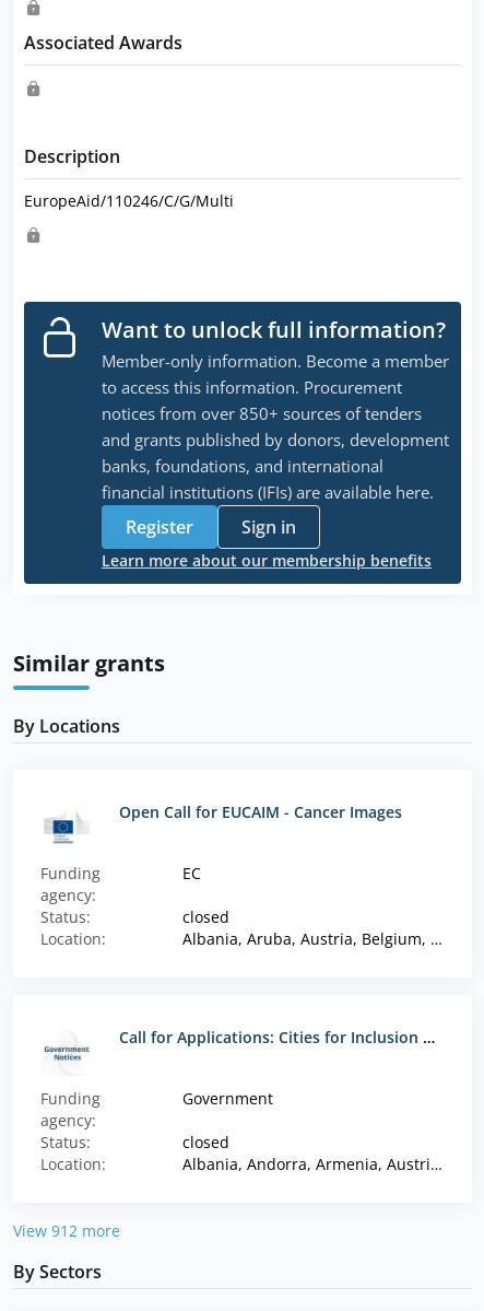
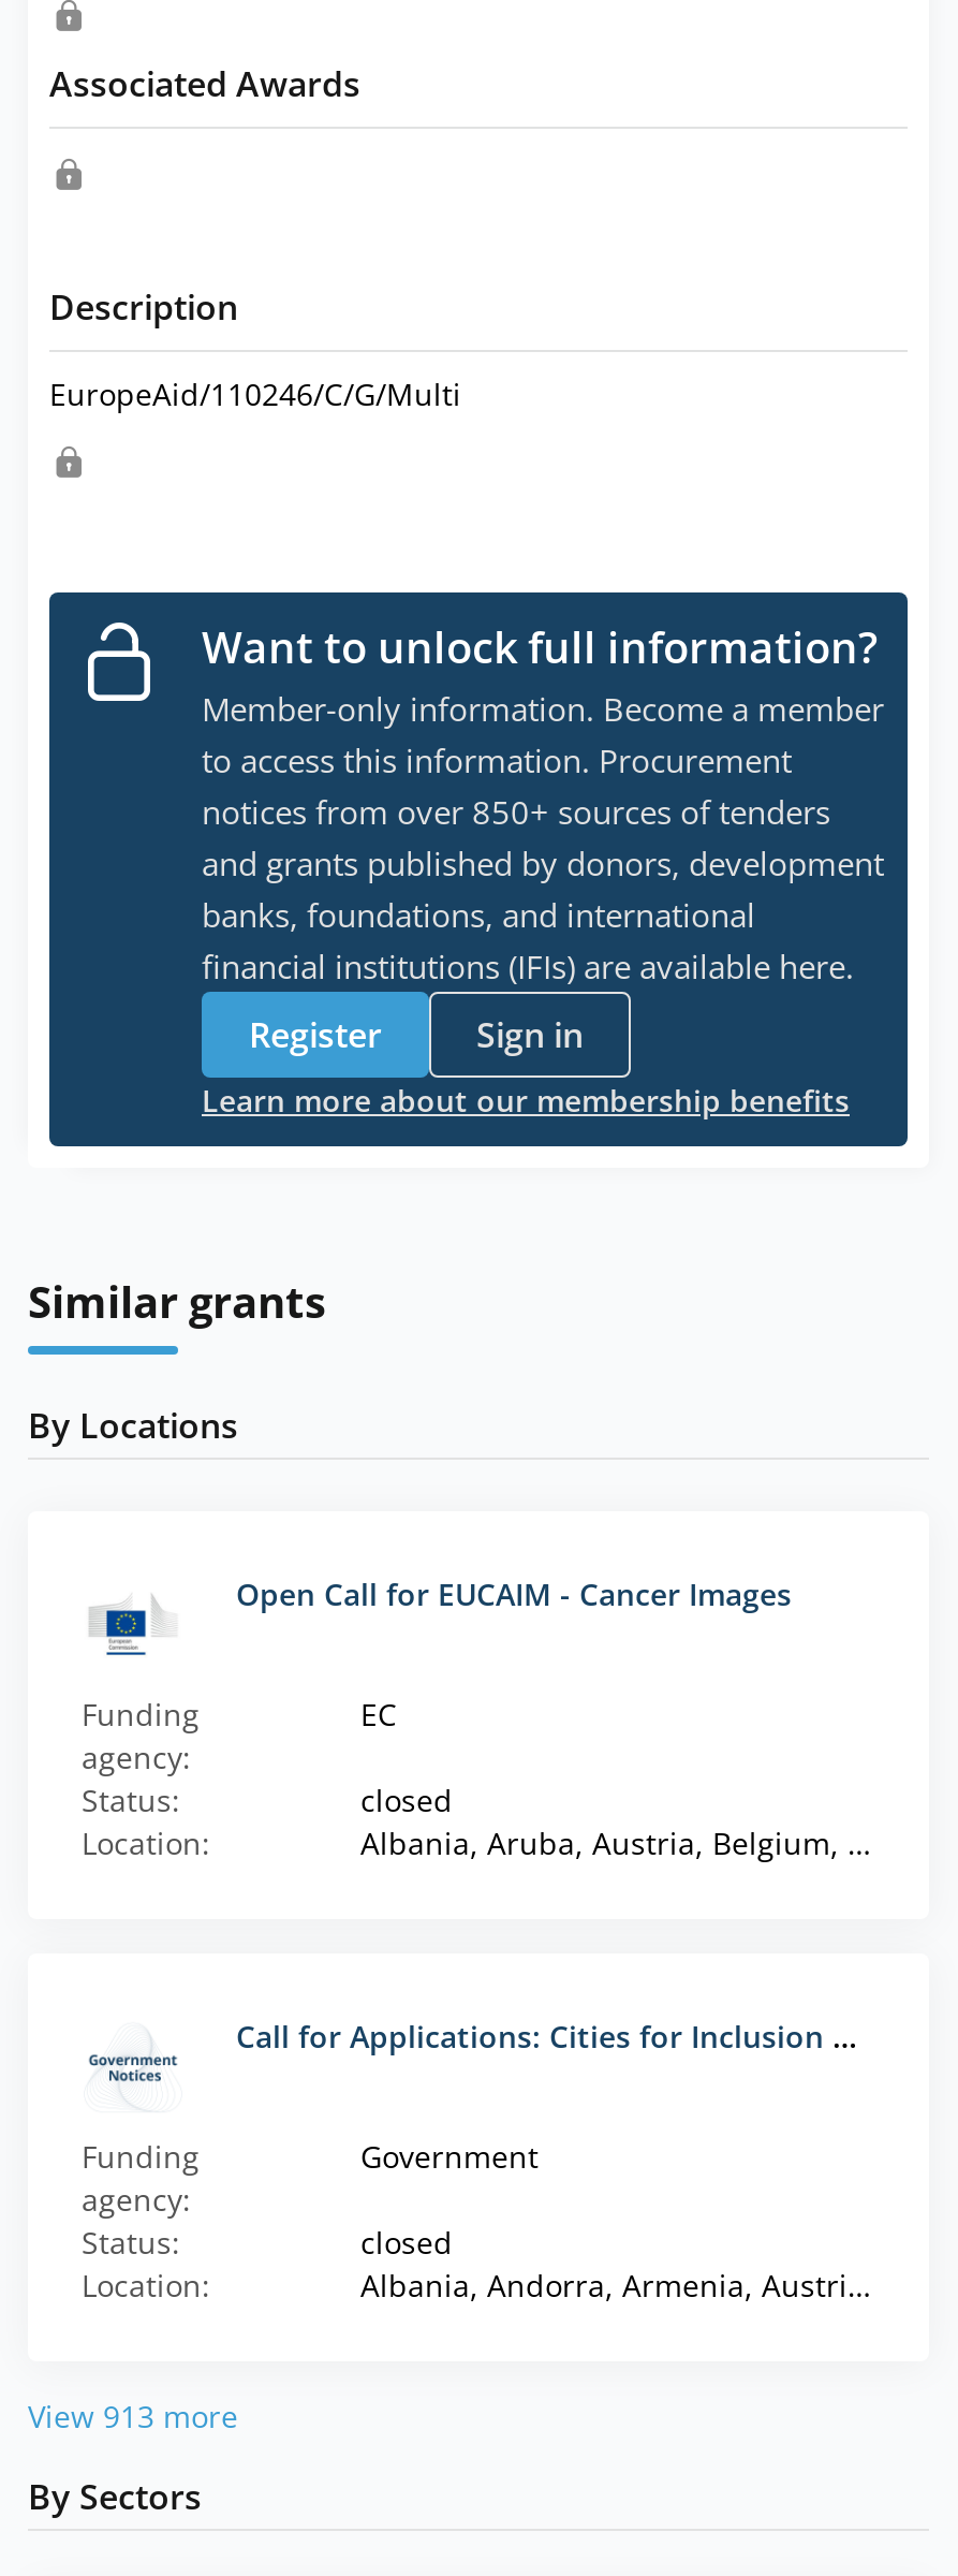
- View 912 more
+ View 913 more
